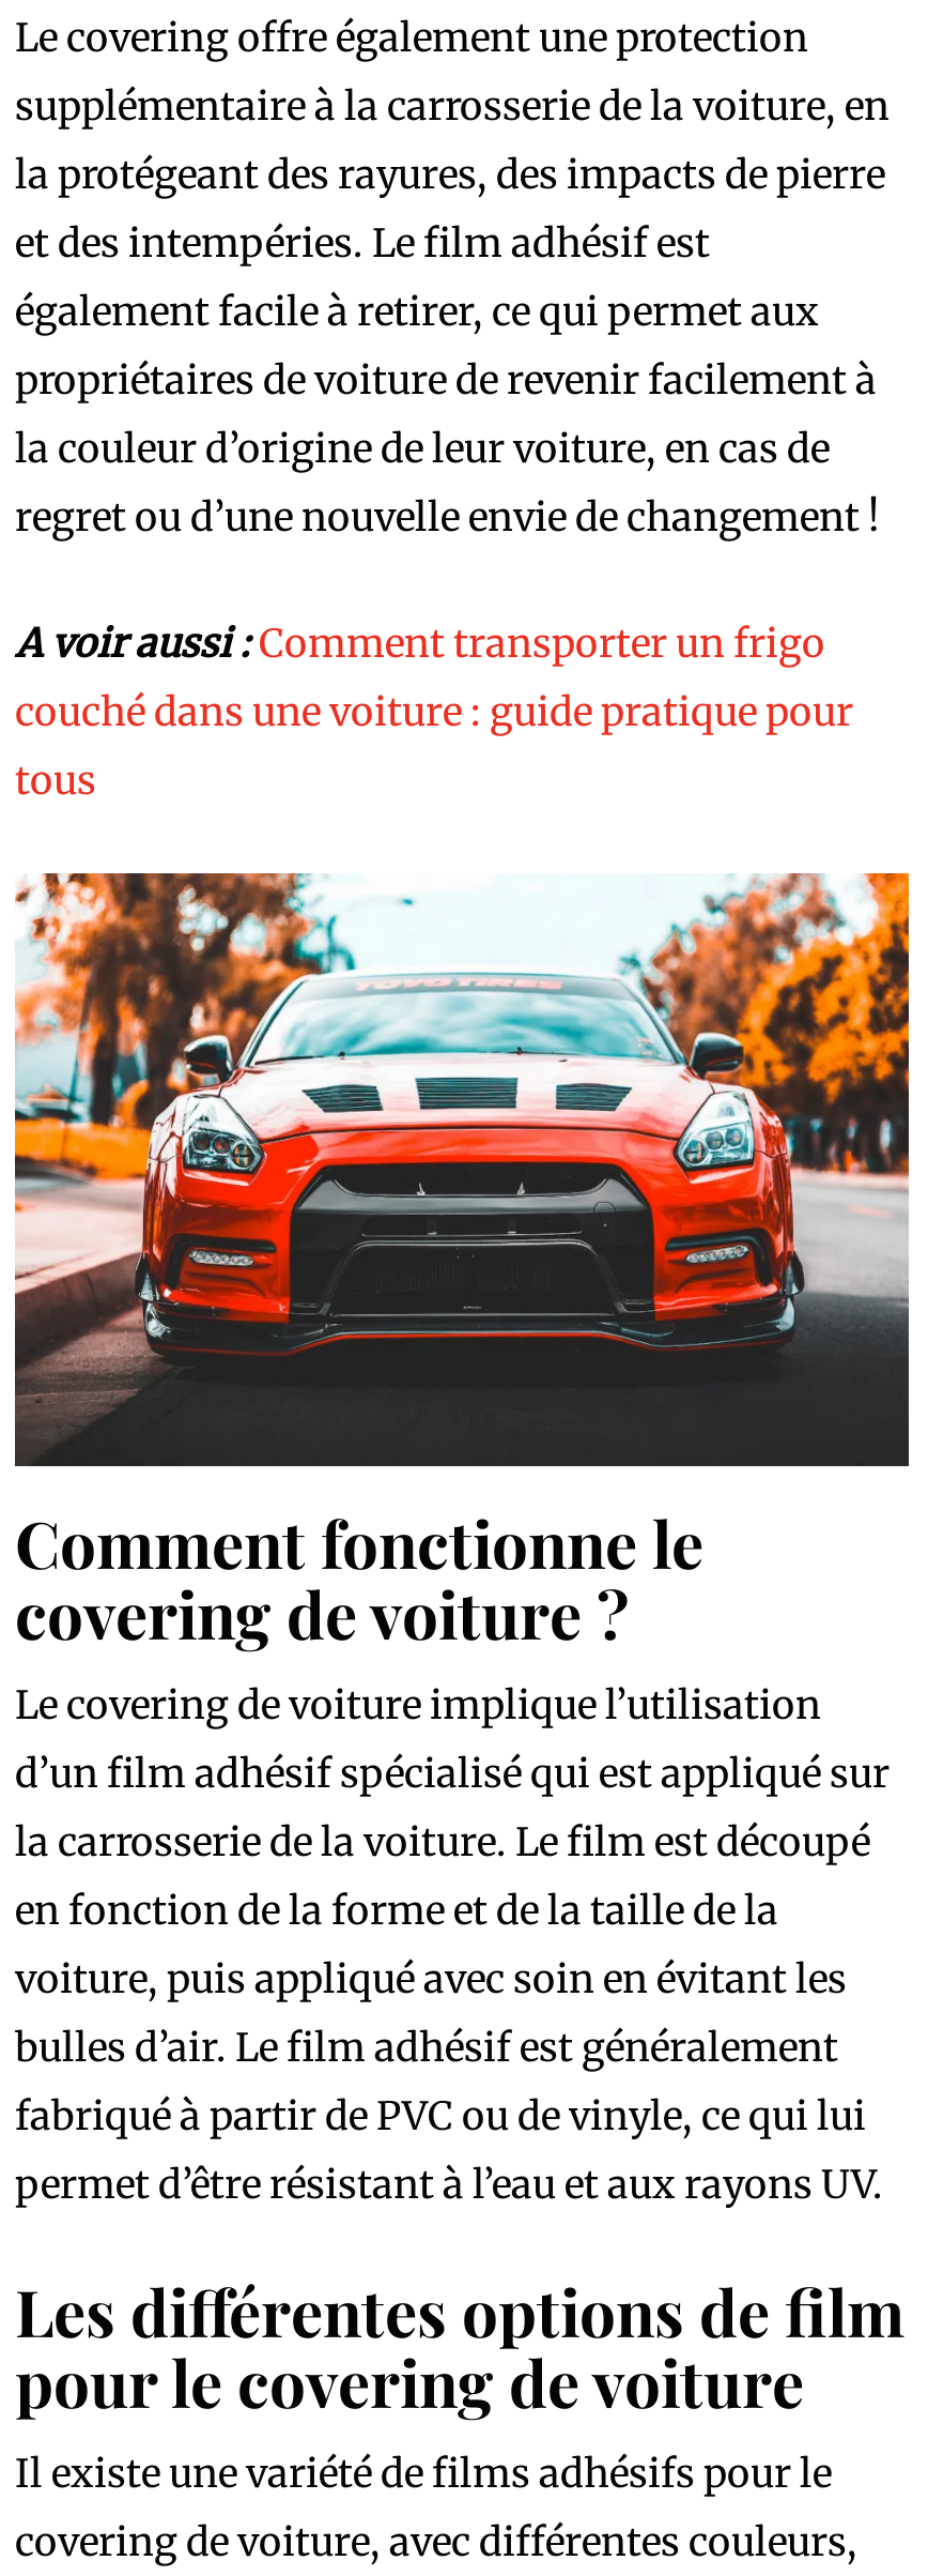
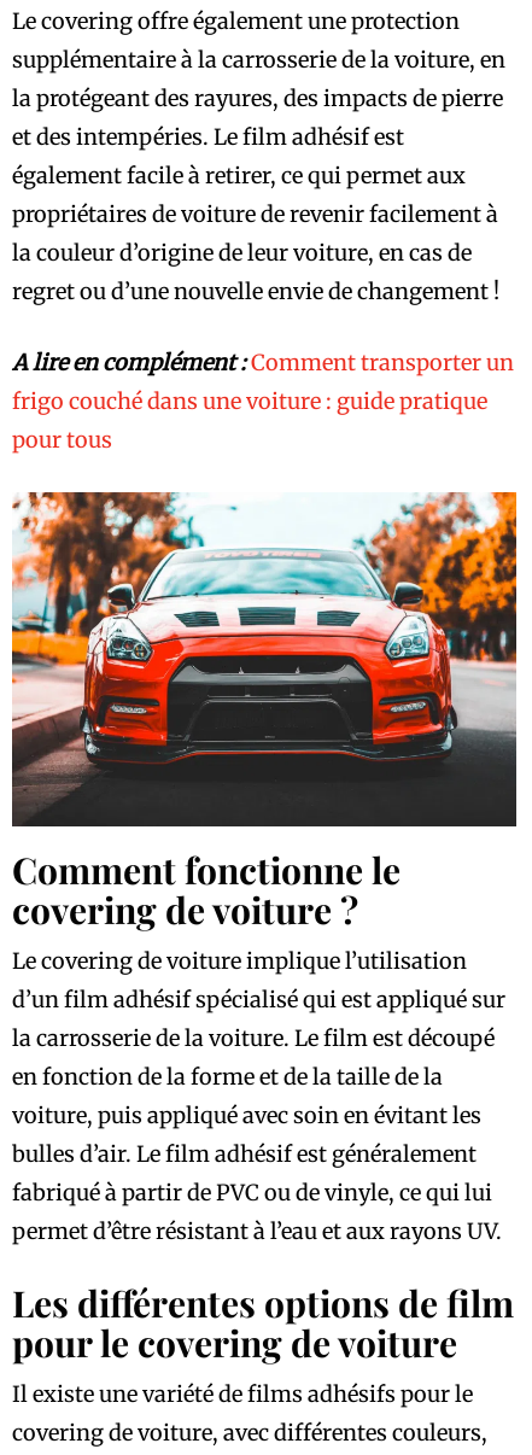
- A voir aussi : Comment transporter un frigo
- couché dans une voiture : guide pratique pour
- tous
+ A lire en complément : Comment transporter un
+ frigo couché dans une voiture : guide pratique
+ pour tous
